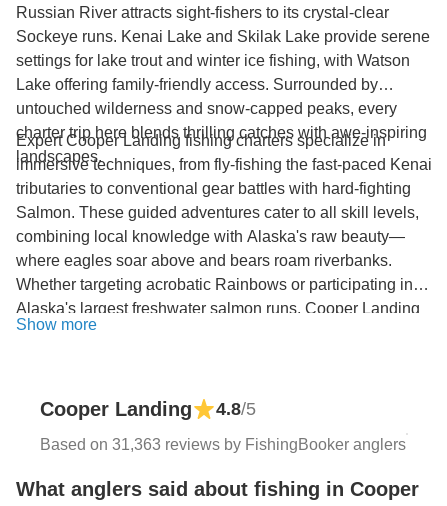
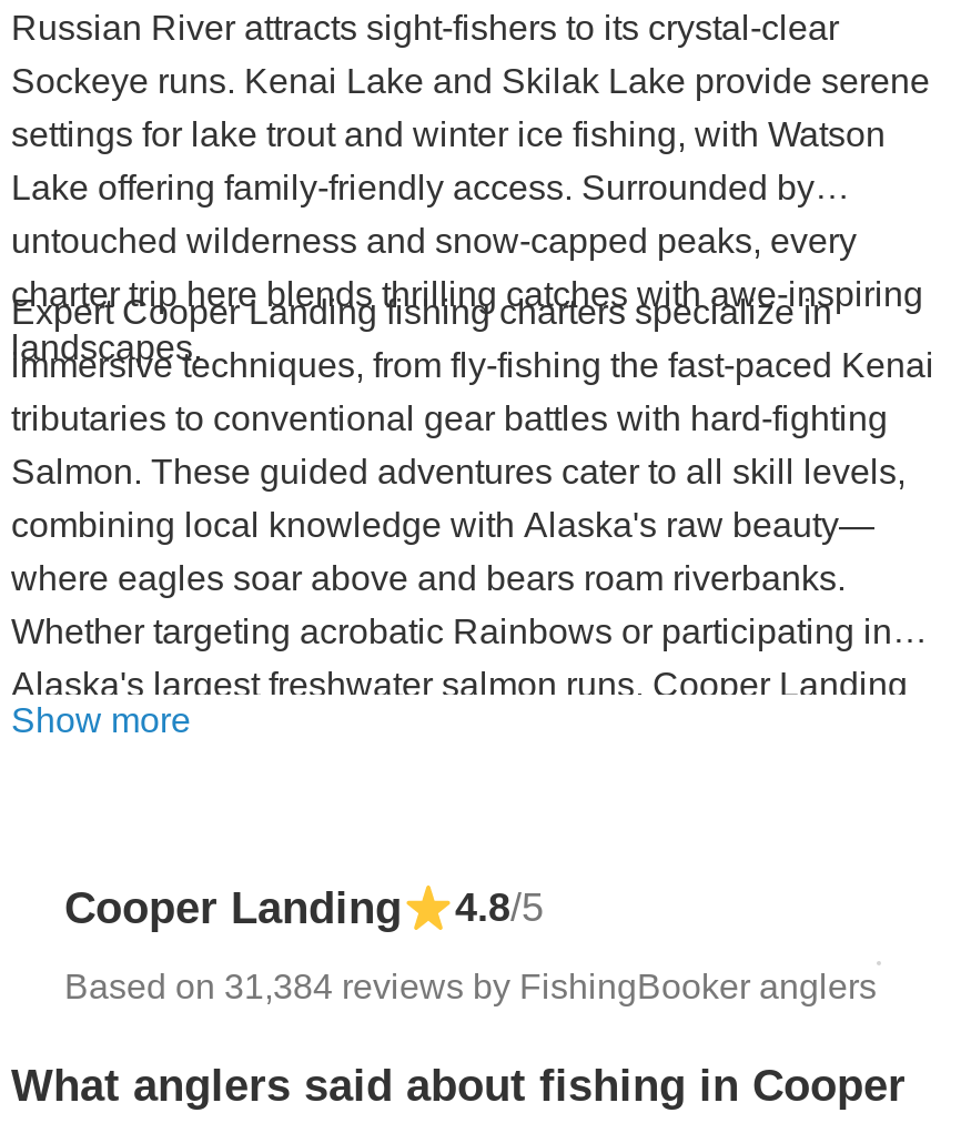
- Based on 31,363 reviews by FishingBooker anglers
+ Based on 31,384 reviews by FishingBooker anglers
